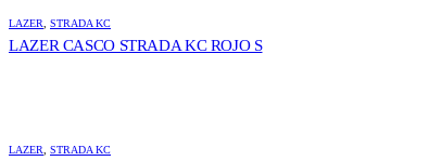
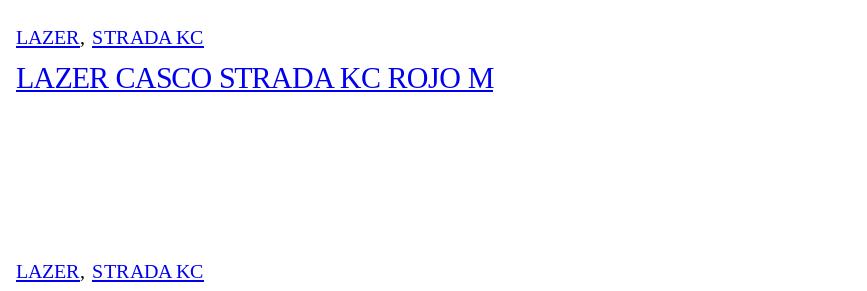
- LAZER CASCO STRADA KC ROJO S
+ LAZER CASCO STRADA KC ROJO M
